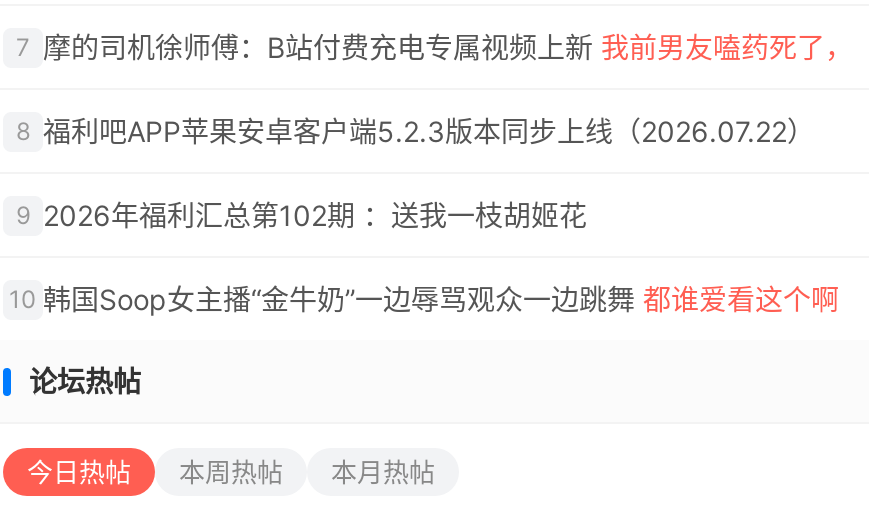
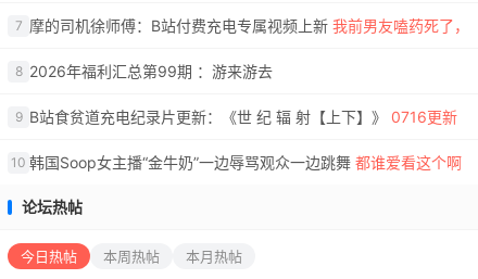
- 8 福利吧APP苹果安卓客户端5.2.3版本同步上线（2026.07.22）
+ 8 2026年福利汇总第99期 ：游来游去

- 9 2026年福利汇总第102期 ：送我一枝胡姬花
+ 9 B站食贫道充电纪录片更新：《世 纪 辐 射【上下】》0716更新
